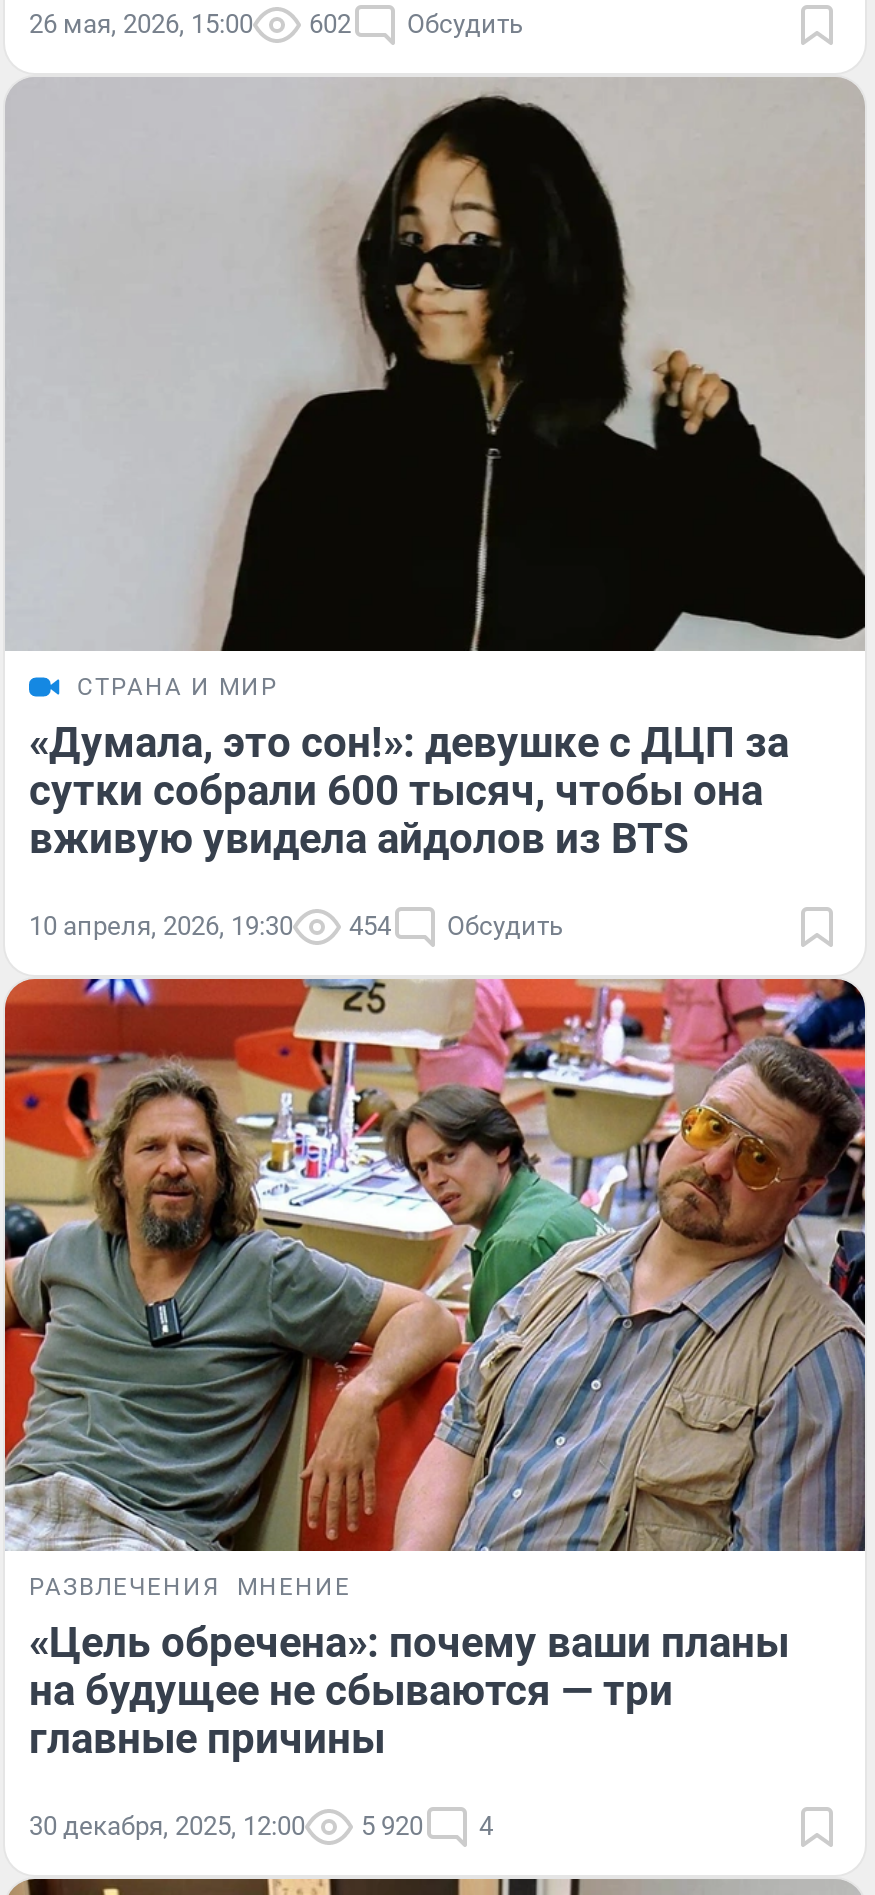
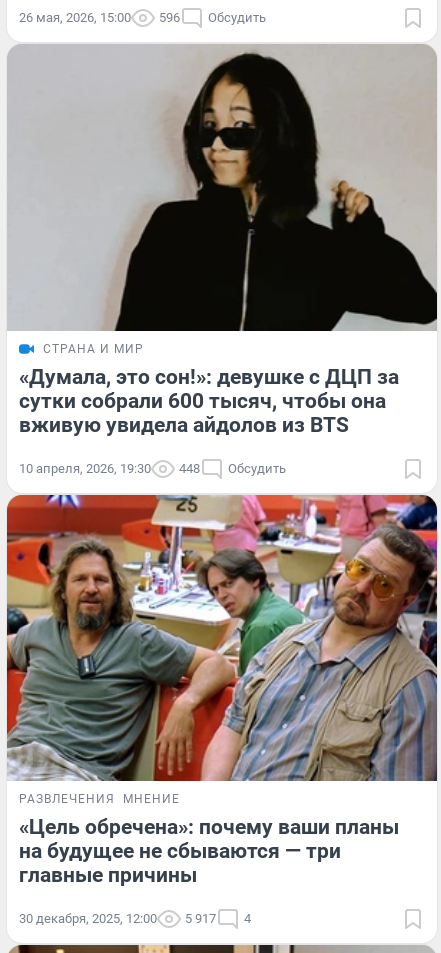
- 26 мая, 2026, 15:00 602 Обсудить
+ 26 мая, 2026, 15:00 596 Обсудить

- 10 апреля, 2026, 19:30 454 Обсудить
+ 10 апреля, 2026, 19:30 448 Обсудить

- 30 декабря, 2025, 12:00 5 920 4
+ 30 декабря, 2025, 12:00 5 917 4
